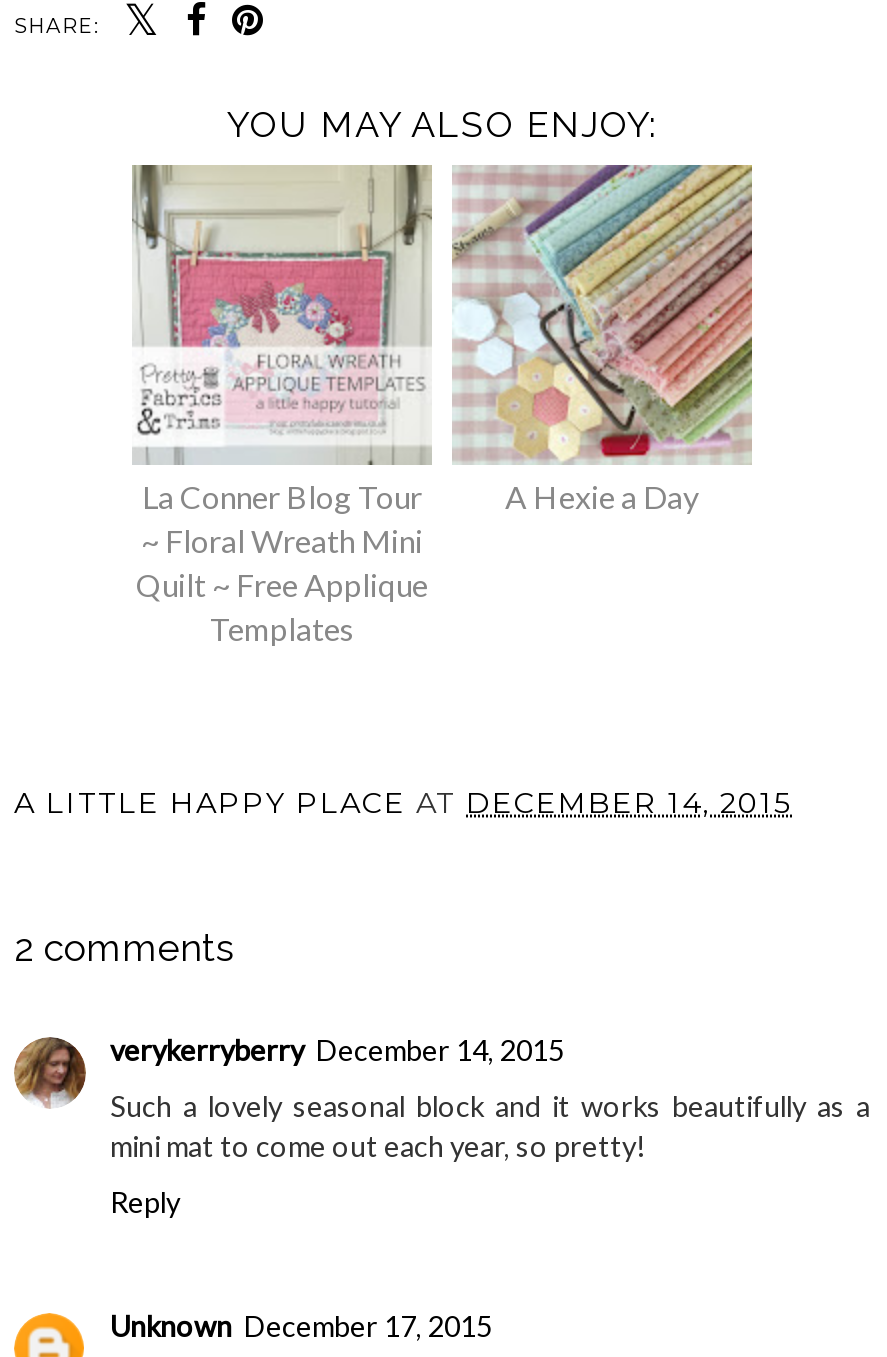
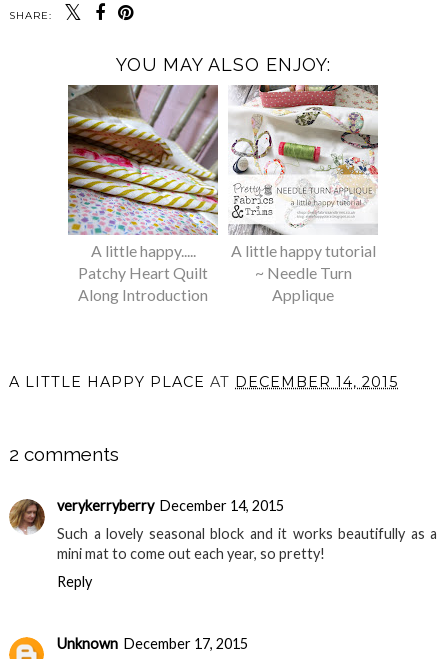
- [image]
- La Conner Blog Tour
- ~ Floral Wreath Mini
- Quilt ~ Free Applique
- Templates
+ [image]
+ A little happy.....
+ Patchy Heart Quilt
+ Along Introduction

- [image]
- A Hexie a Day
+ [image]
+ A little happy tutorial
+ ~ Needle Turn
+ Applique
